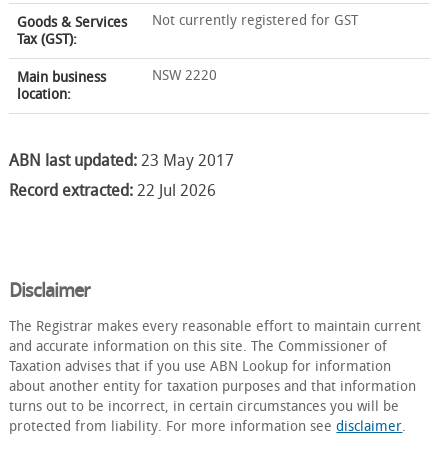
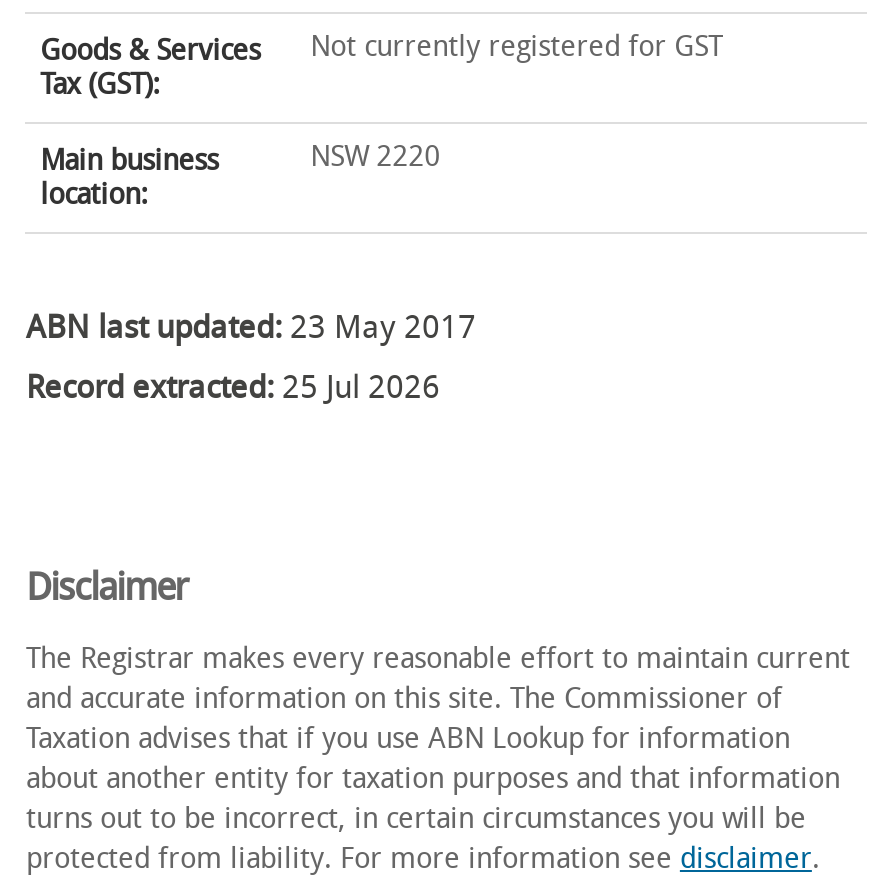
- Record extracted: 22 Jul 2026
+ Record extracted: 25 Jul 2026
